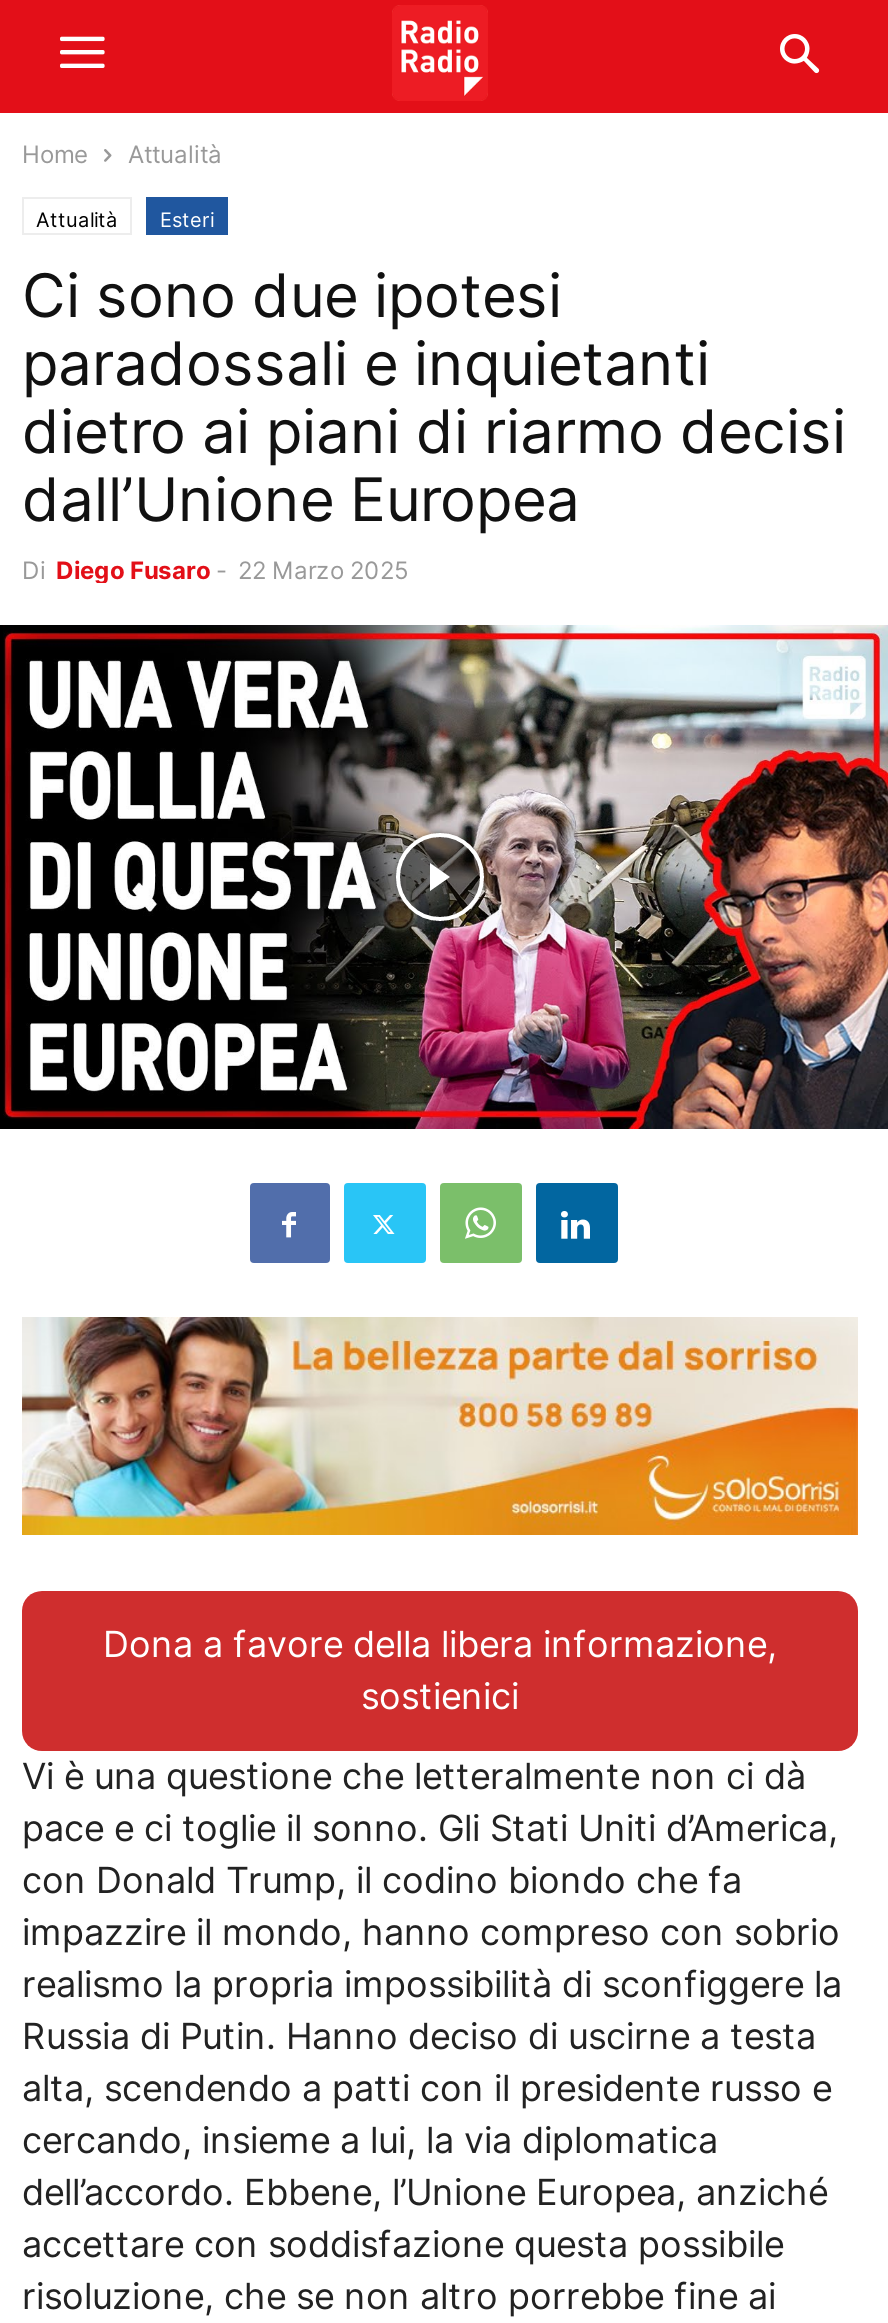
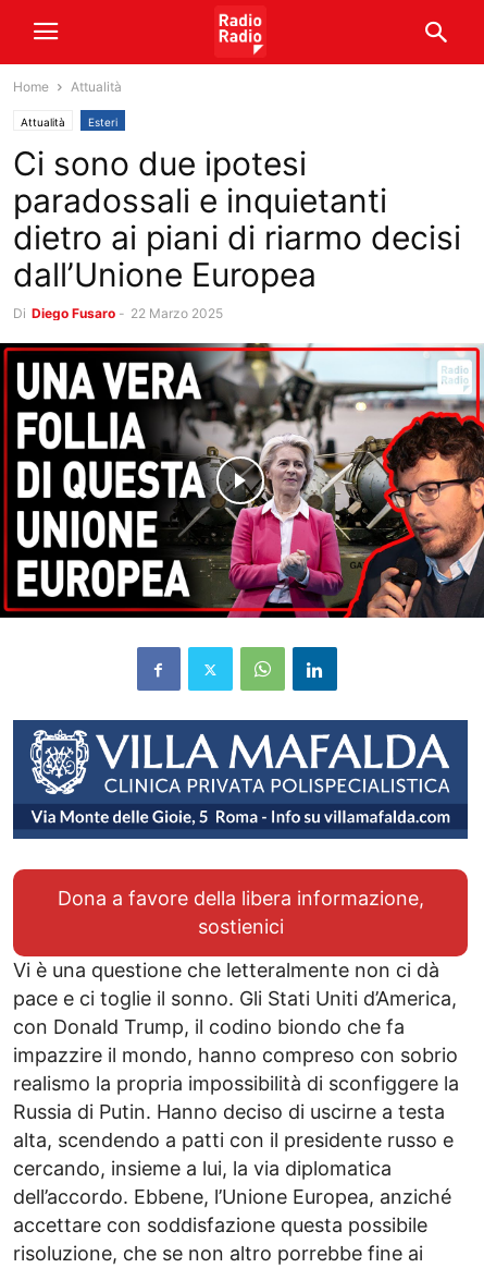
- [image]
+ [image]
